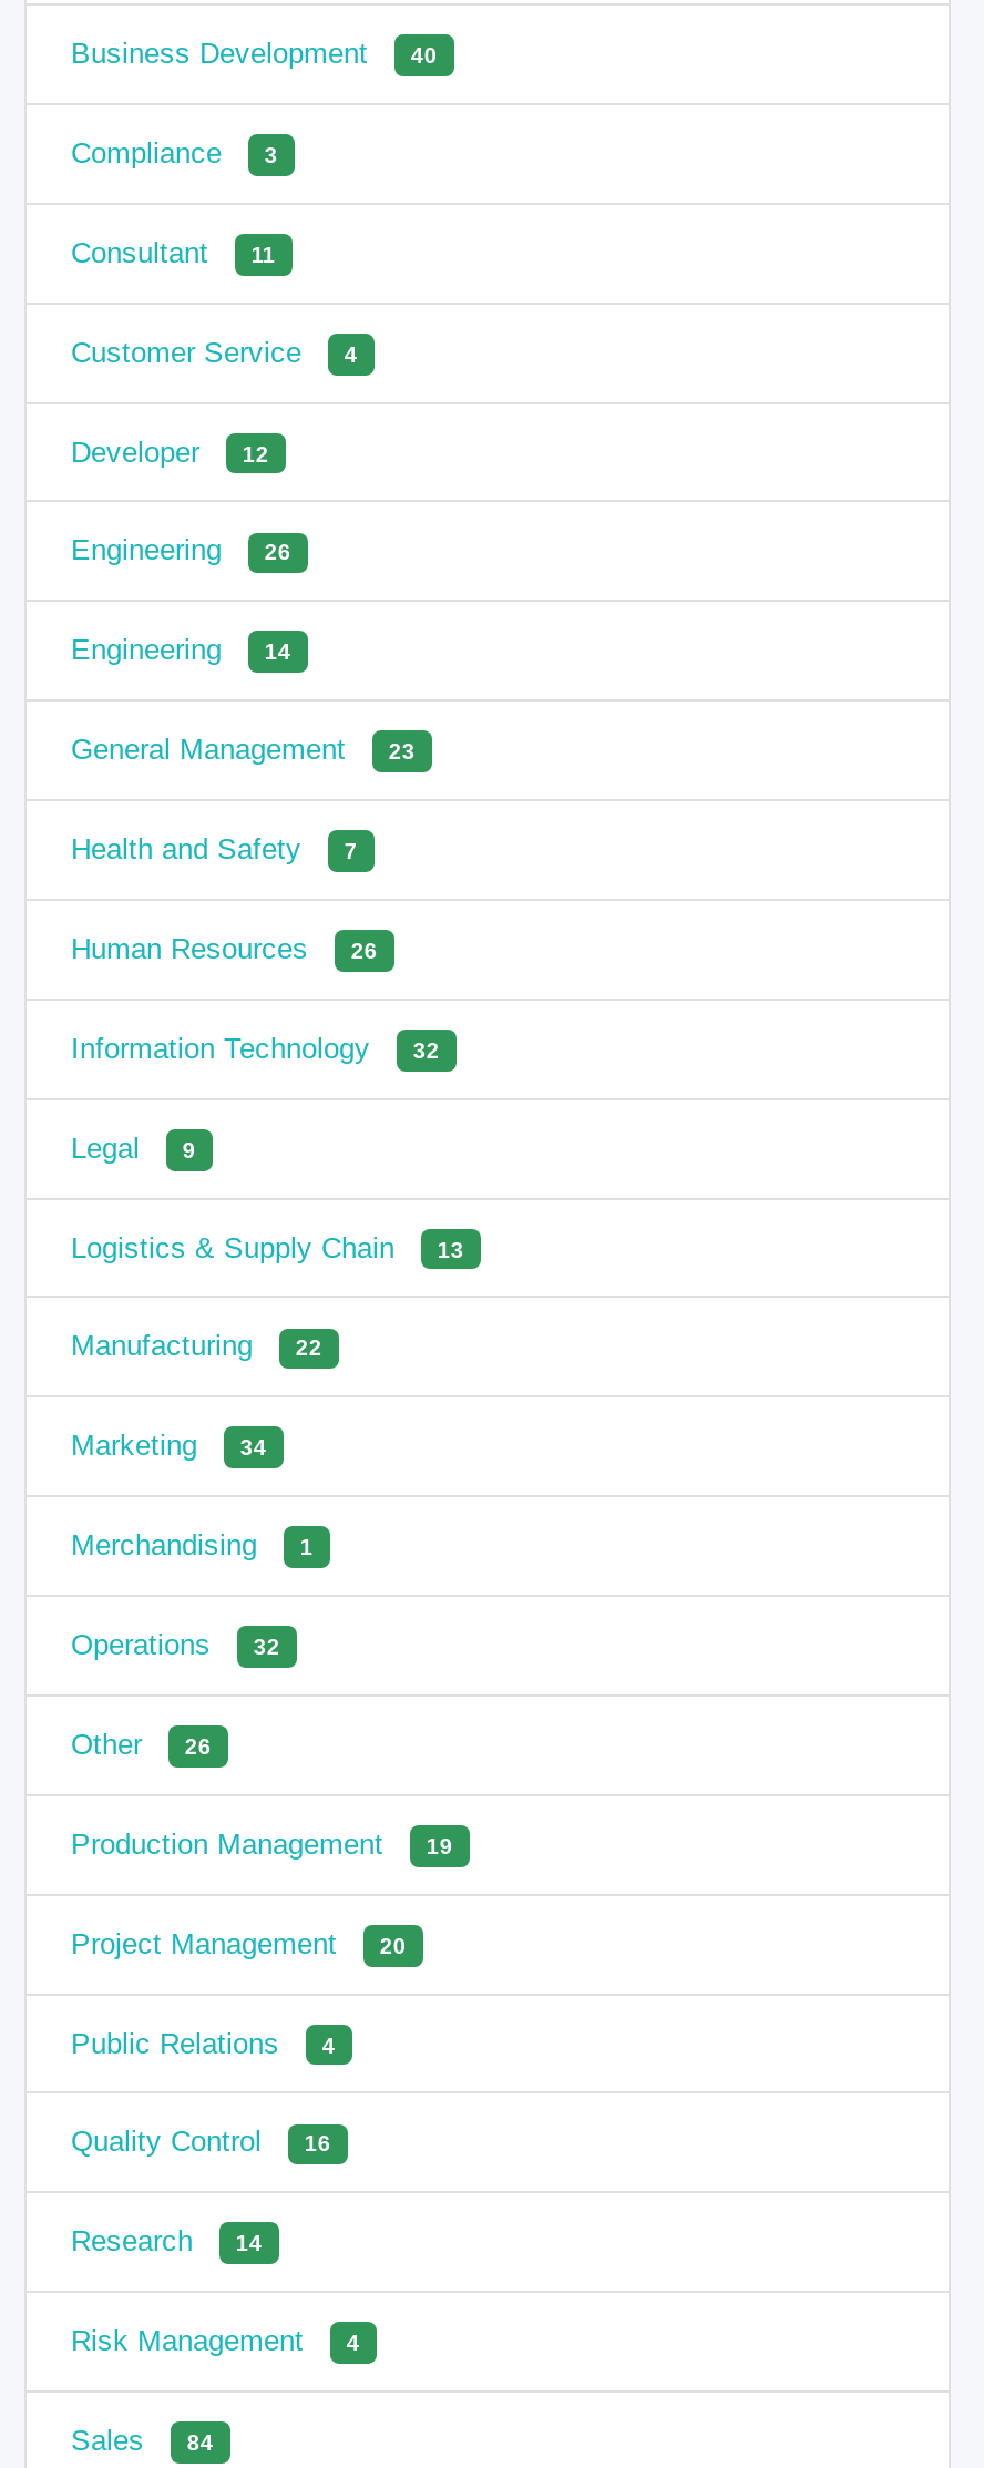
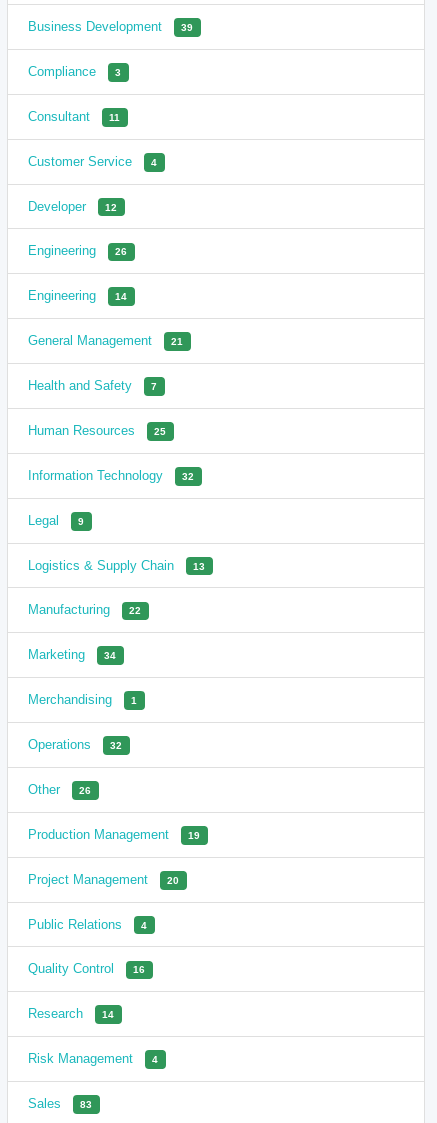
- Business Development 40
+ Business Development 39

- General Management 23
+ General Management 21

- Human Resources 26
+ Human Resources 25

- Sales 84
+ Sales 83
